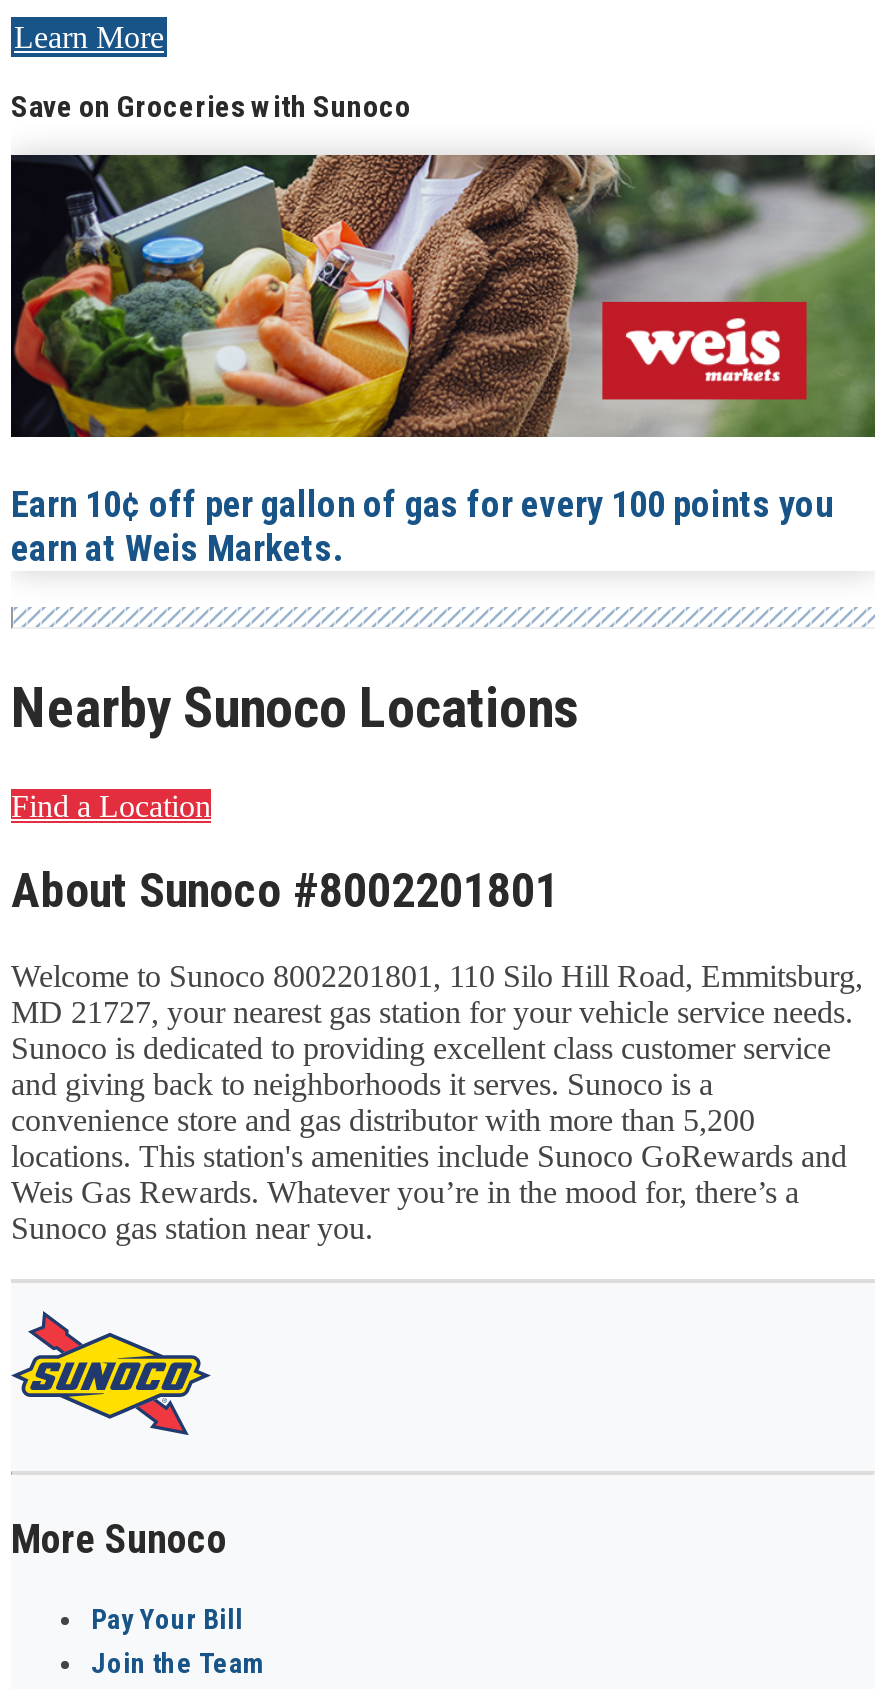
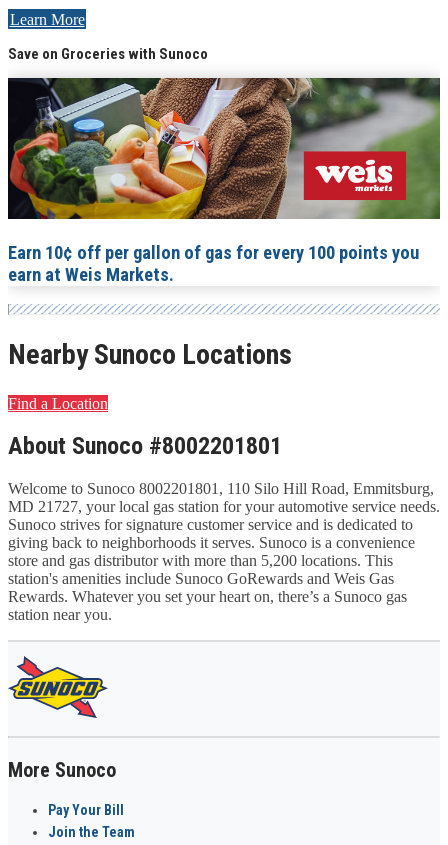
- MD 21727, your nearest gas station for your vehicle service needs.
- Sunoco is dedicated to providing excellent class customer service
- and giving back to neighborhoods it serves. Sunoco is a
- convenience store and gas distributor with more than 5,200
- locations. This station's amenities include Sunoco GoRewards and
- Weis Gas Rewards. Whatever you’re in the mood for, there’s a
- Sunoco gas station near you.
+ MD 21727, your local gas station for your automotive service needs.
+ Sunoco strives for signature customer service and is dedicated to
+ giving back to neighborhoods it serves. Sunoco is a convenience
+ store and gas distributor with more than 5,200 locations. This
+ station's amenities include Sunoco GoRewards and Weis Gas
+ Rewards. Whatever you set your heart on, there’s a Sunoco gas
+ station near you.
